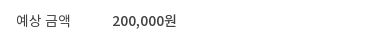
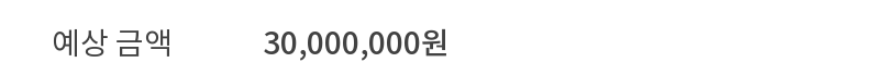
- 200,000원
+ 30,000,000원
